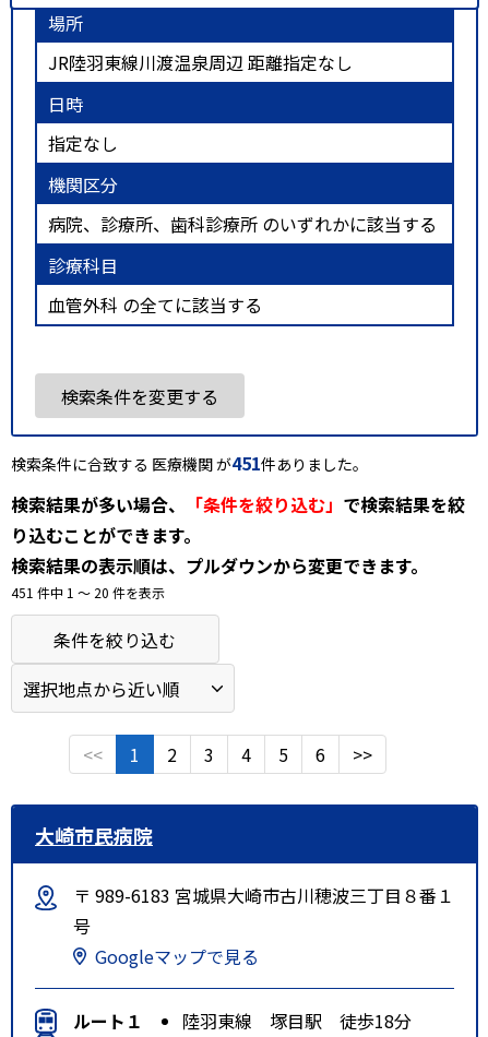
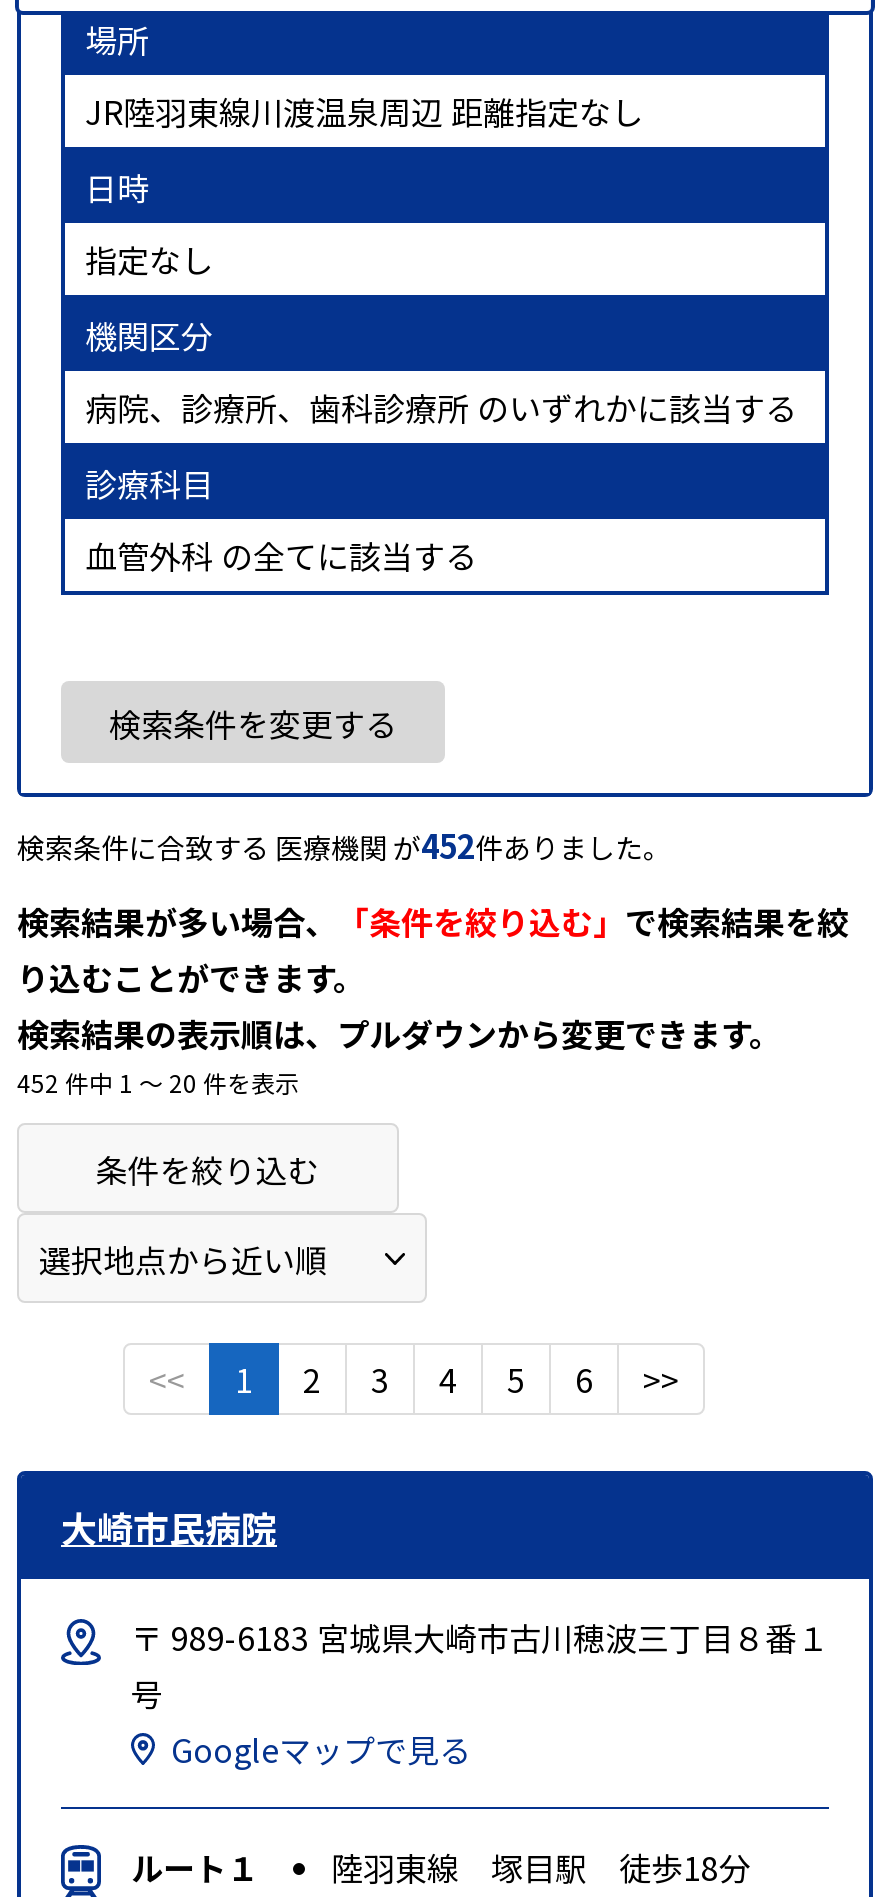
- 検索条件に合致する 医療機関 が451件ありました。
+ 検索条件に合致する 医療機関 が452件ありました。

- 451 件中 1 〜 20 件を表示
+ 452 件中 1 〜 20 件を表示
